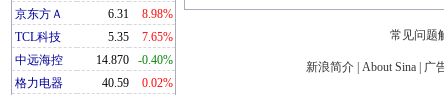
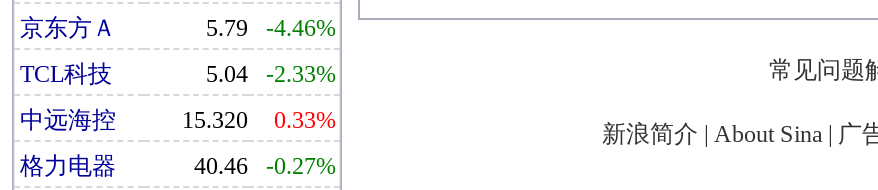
- 6.31
+ 5.79

- 8.98%
+ -4.46%

- 5.35
+ 5.04

- 7.65%
+ -2.33%

- 14.870
+ 15.320

- -0.40%
+ 0.33%

- 40.59
+ 40.46

- 0.02%
+ -0.27%
